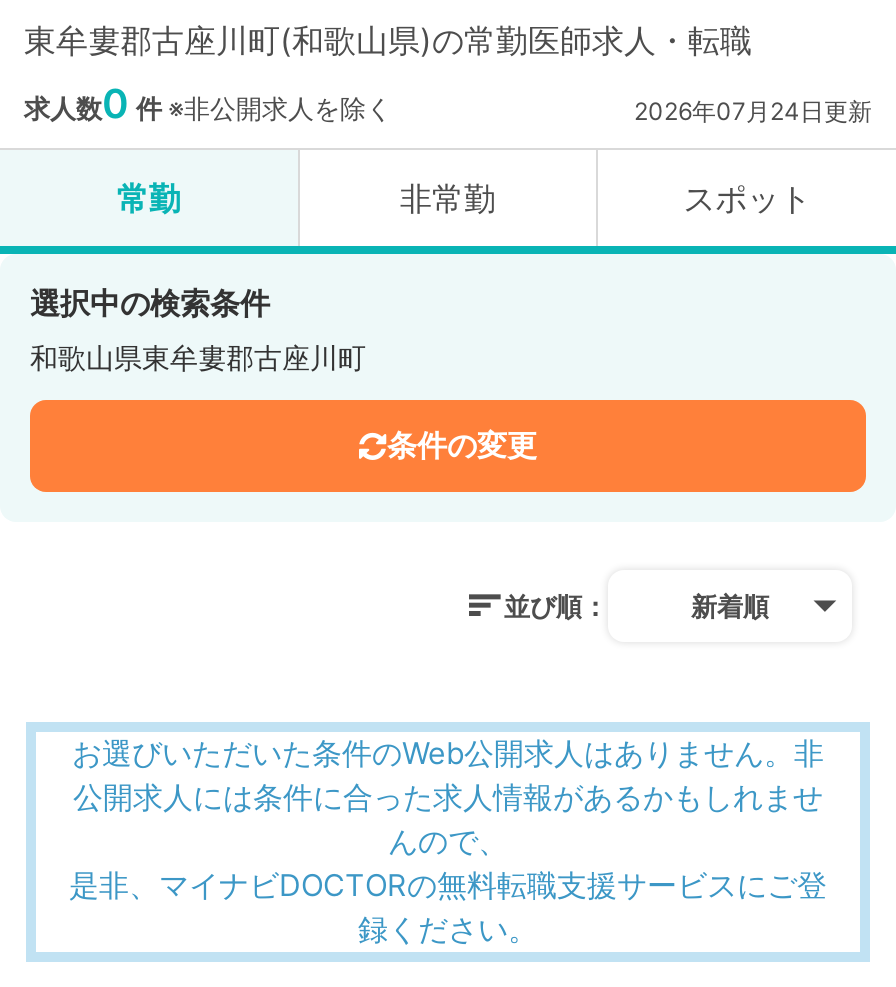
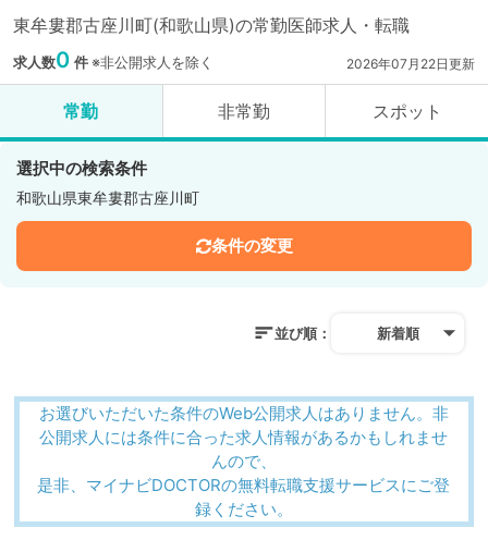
- 2026年07月24日更新
+ 2026年07月22日更新
